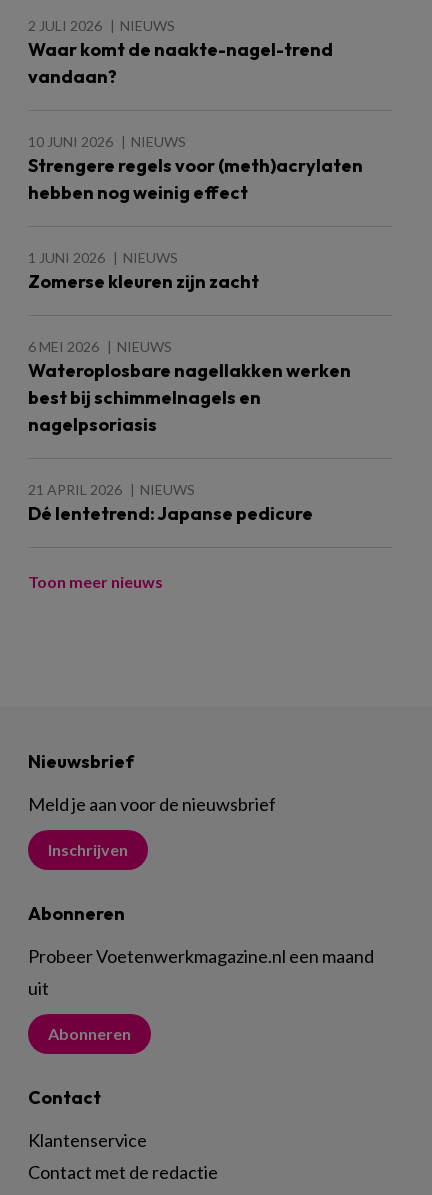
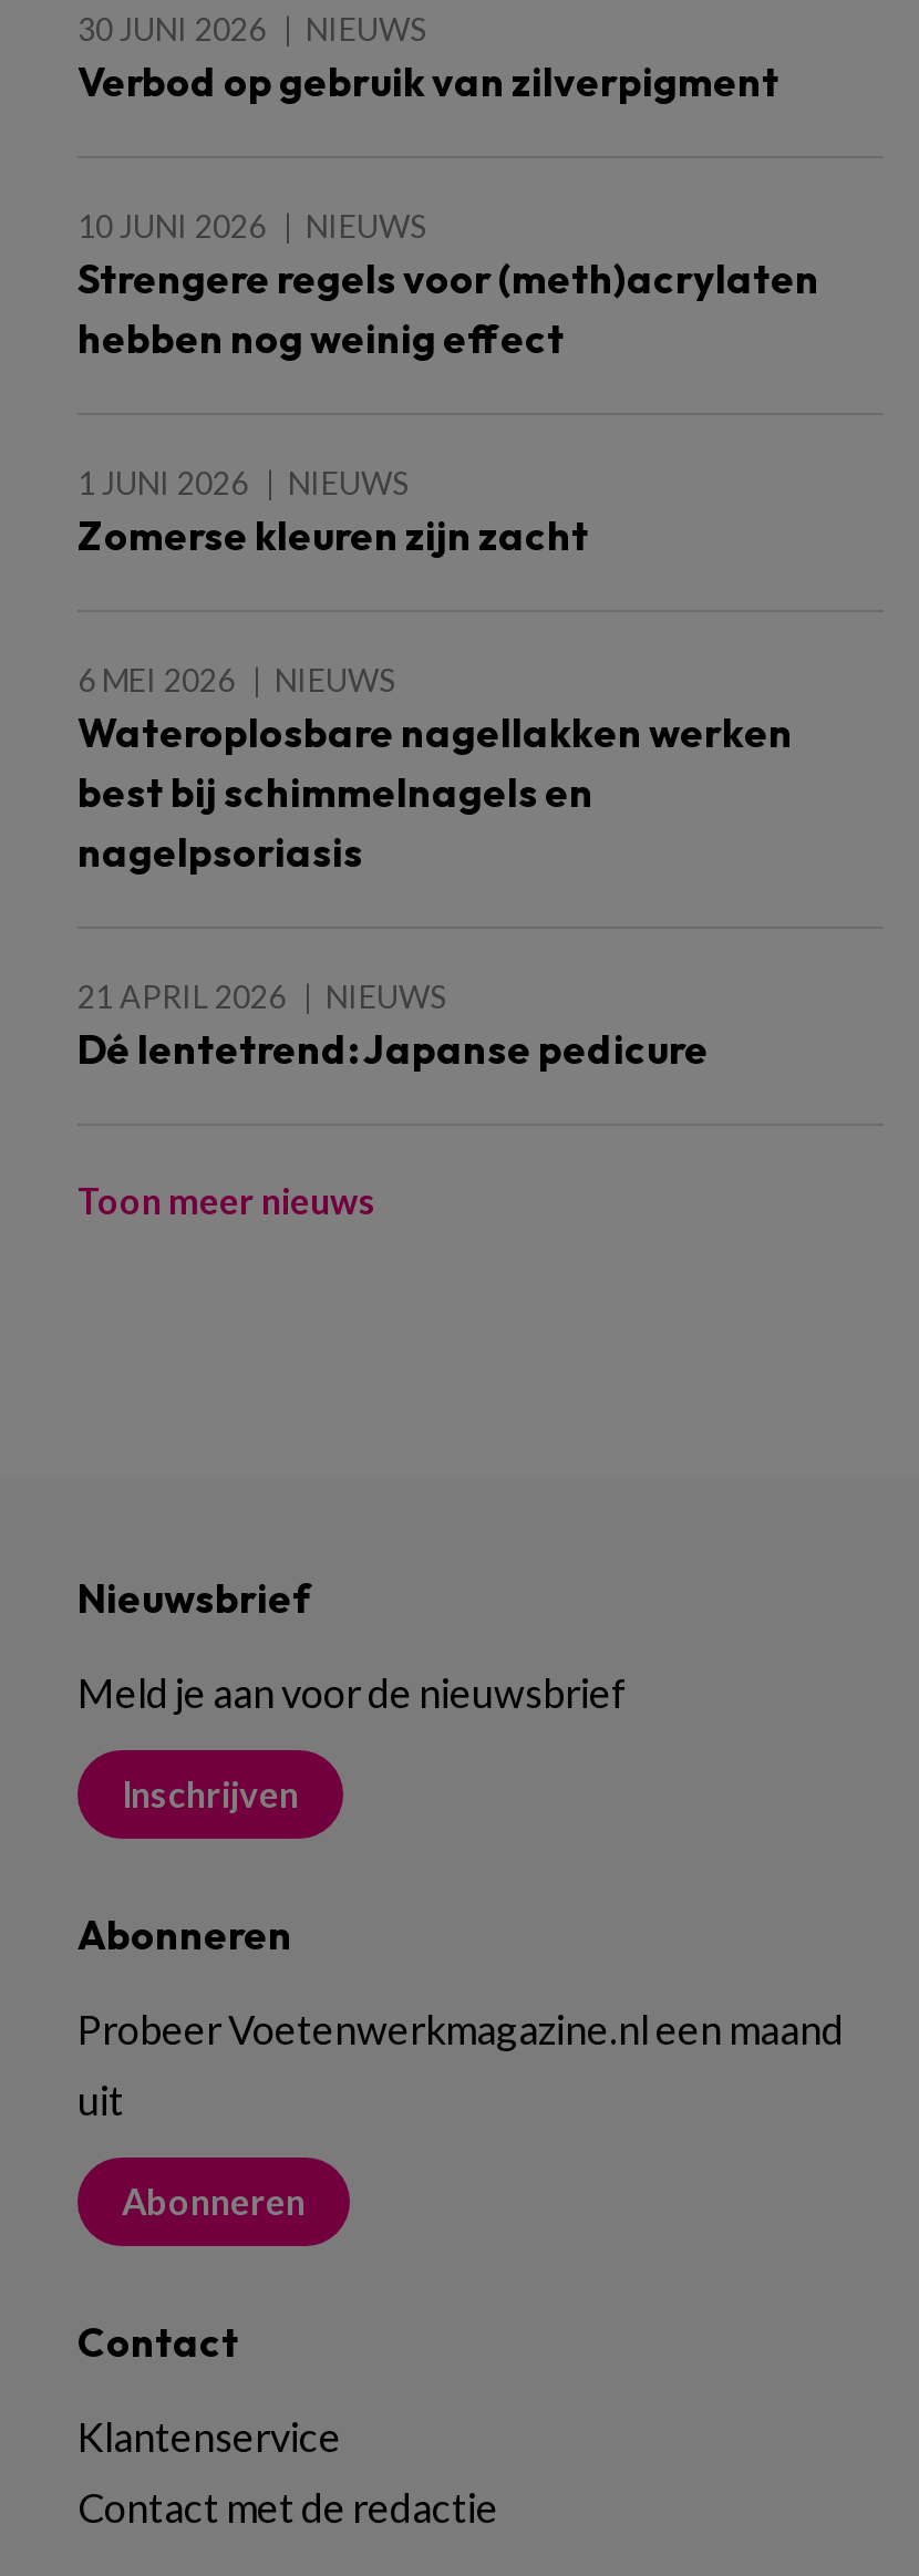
- 2 JULI 2026 NIEUWS
+ 30 JUNI 2026 NIEUWS

- Waar komt de naakte-nagel-trend
- vandaan?
+ Verbod op gebruik van zilverpigment
